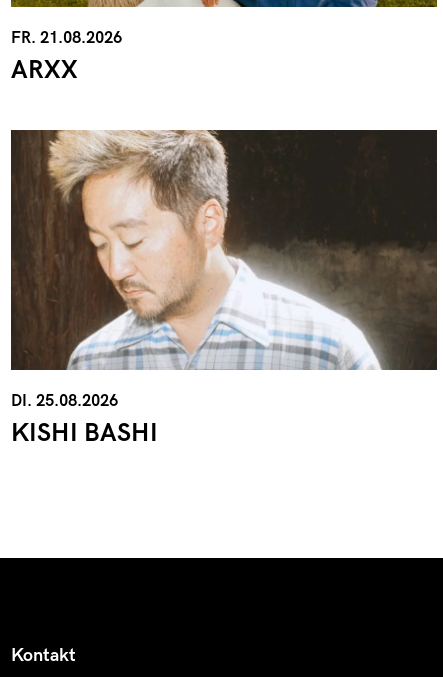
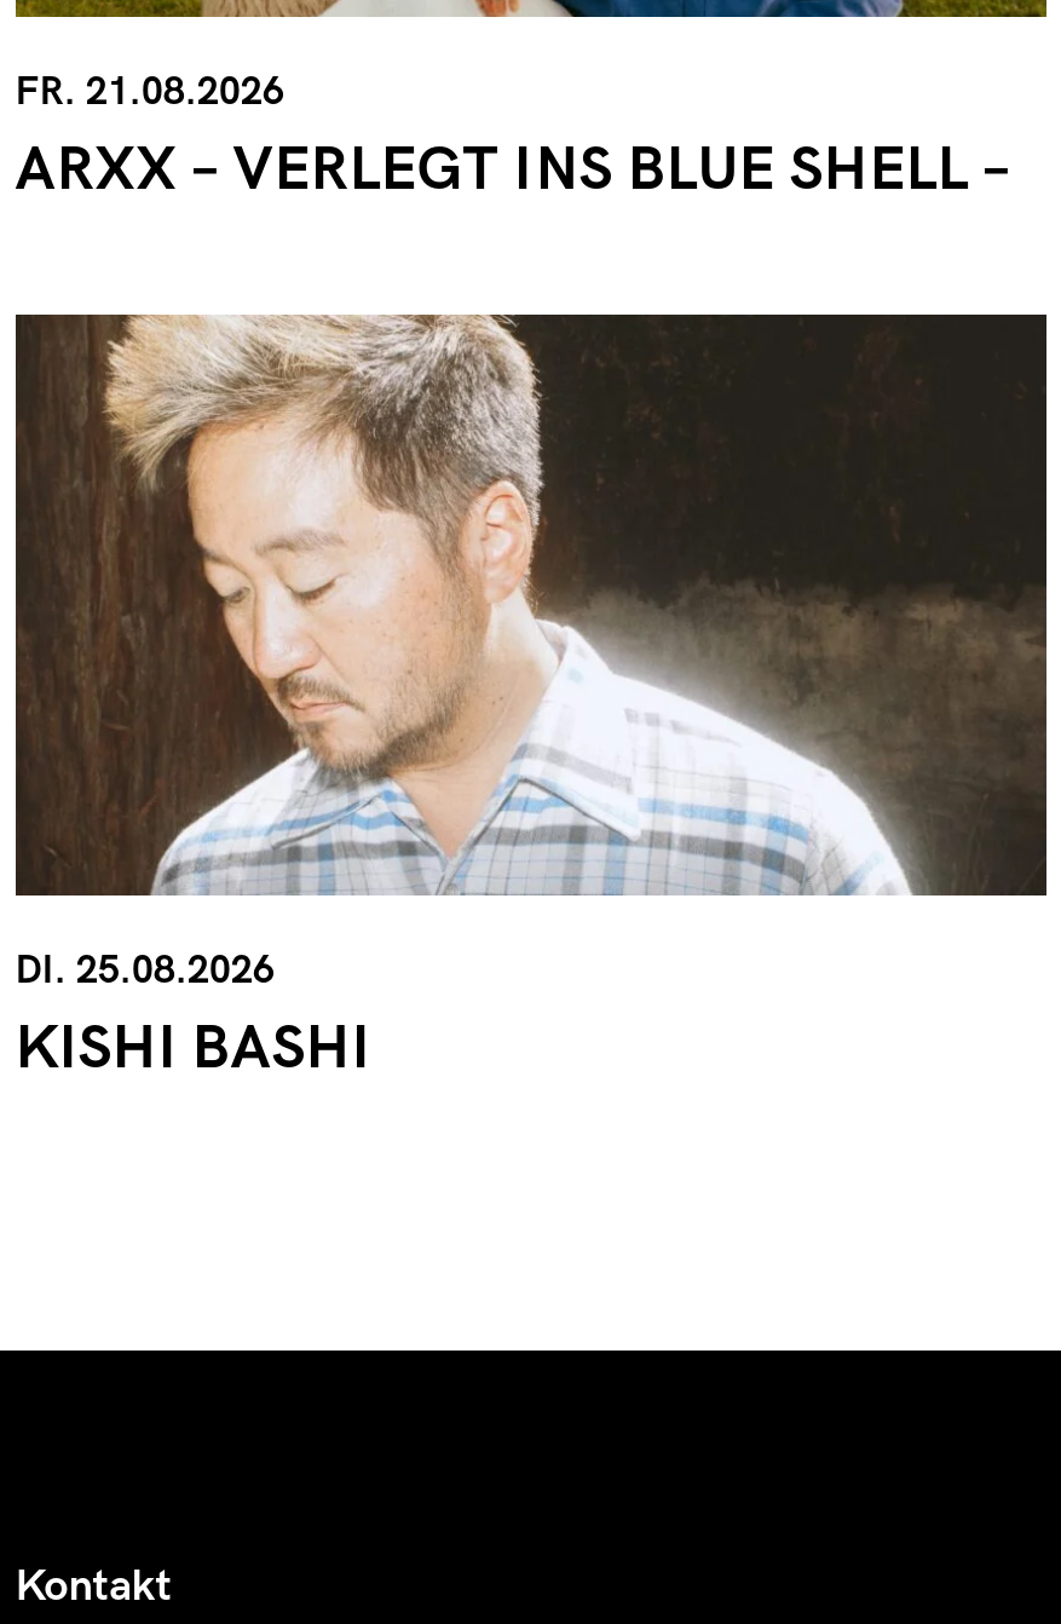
- ARXX
+ ARXX – VERLEGT INS BLUE SHELL –
